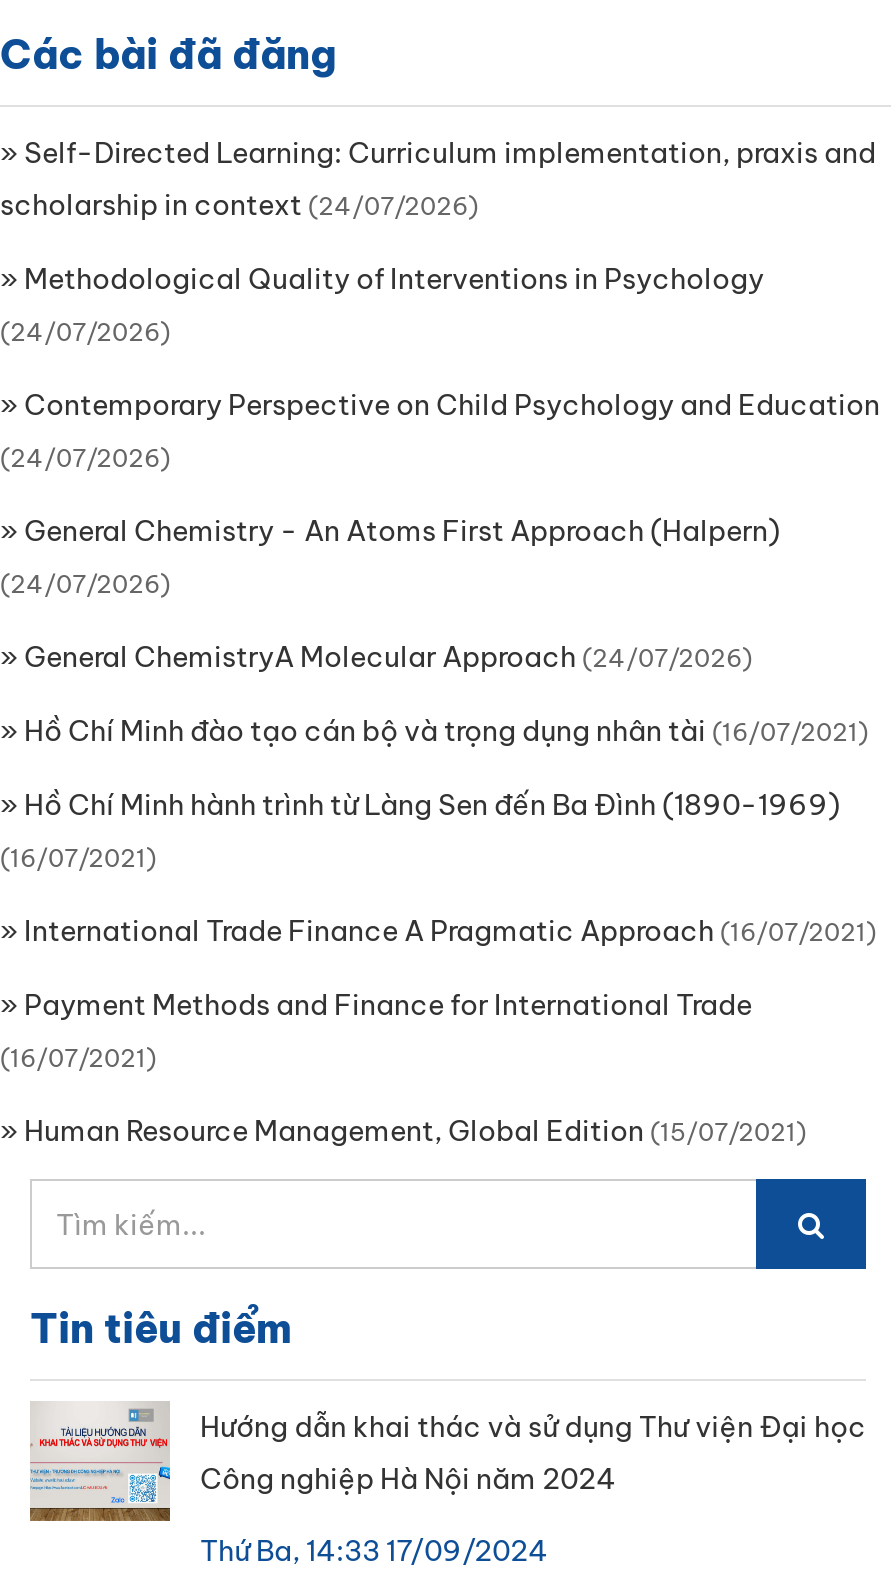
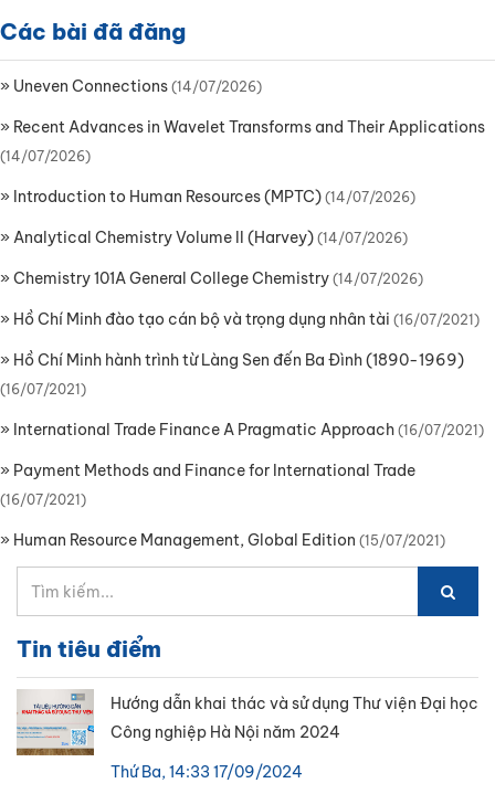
- » Self-Directed Learning: Curriculum implementation, praxis and
- scholarship in context (24/07/2026)
- » Methodological Quality of Interventions in Psychology
- (24/07/2026)
- » Contemporary Perspective on Child Psychology and Education
- (24/07/2026)
- » General Chemistry - An Atoms First Approach (Halpern)
- (24/07/2026)
- » General ChemistryA Molecular Approach (24/07/2026)
+ » Uneven Connections (14/07/2026)
+ » Recent Advances in Wavelet Transforms and Their Applications
+ (14/07/2026)
+ » Introduction to Human Resources (MPTC) (14/07/2026)
+ » Analytical Chemistry Volume II (Harvey) (14/07/2026)
+ » Chemistry 101A General College Chemistry (14/07/2026)
